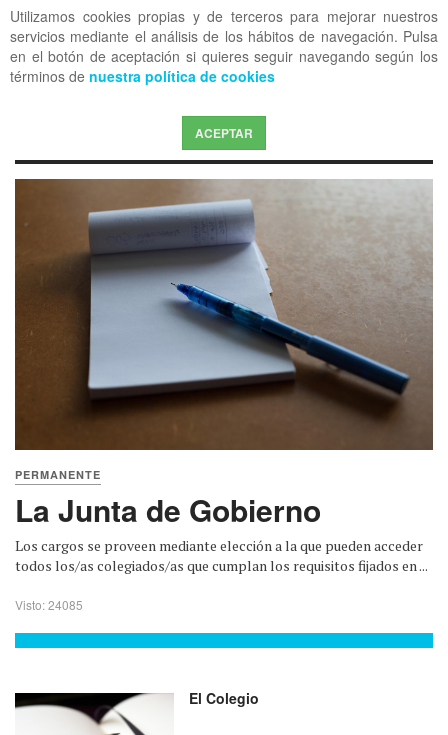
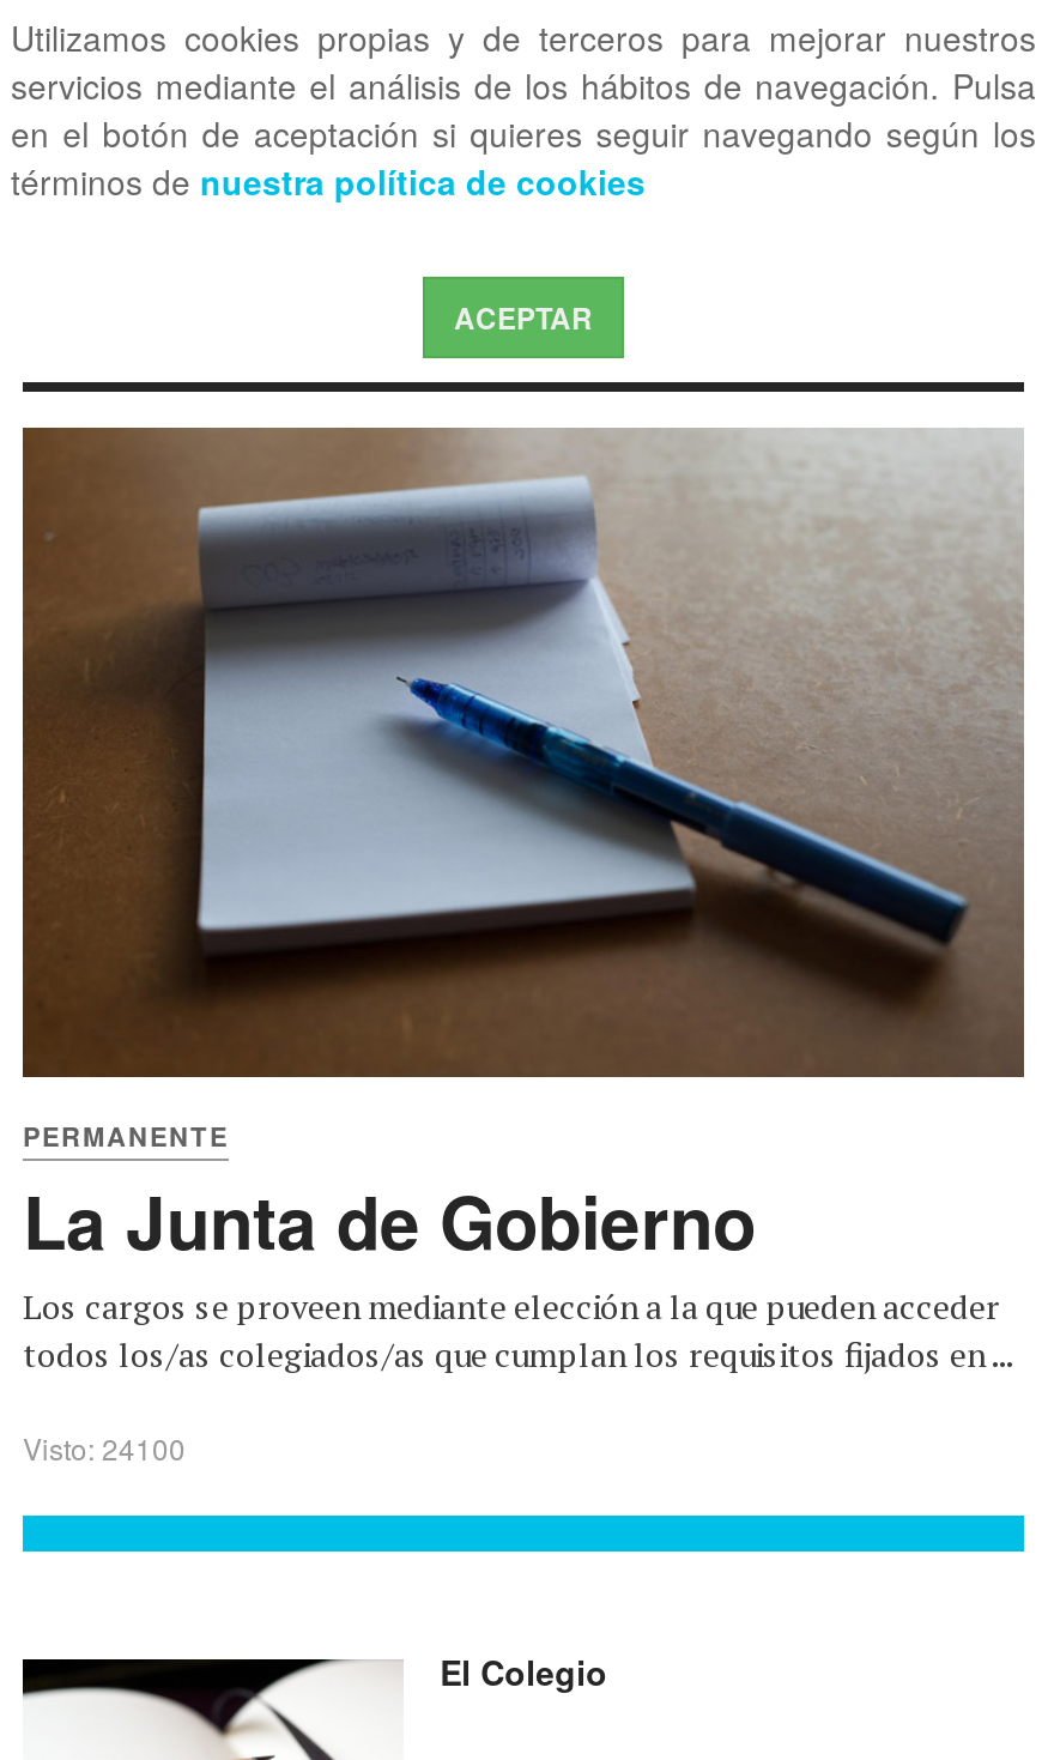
- Visto: 24085
+ Visto: 24100
